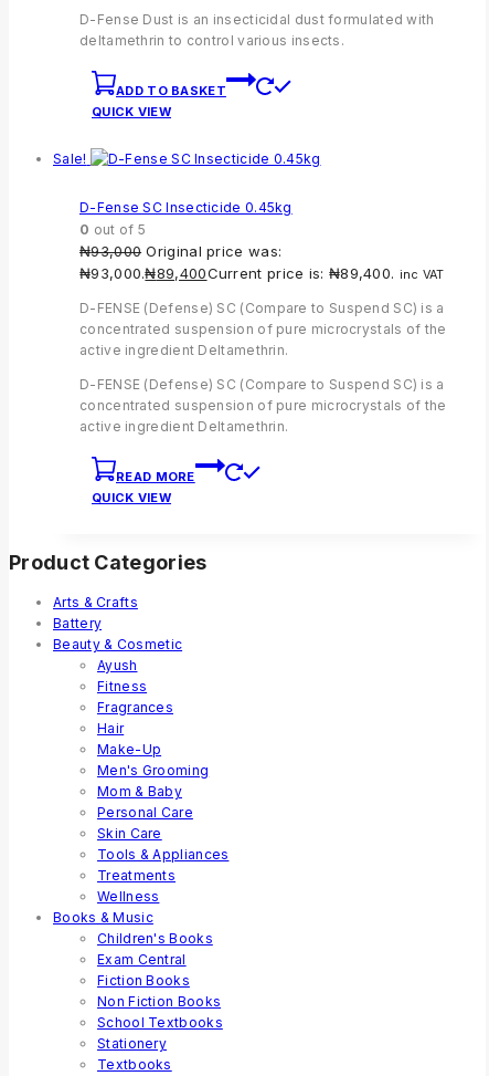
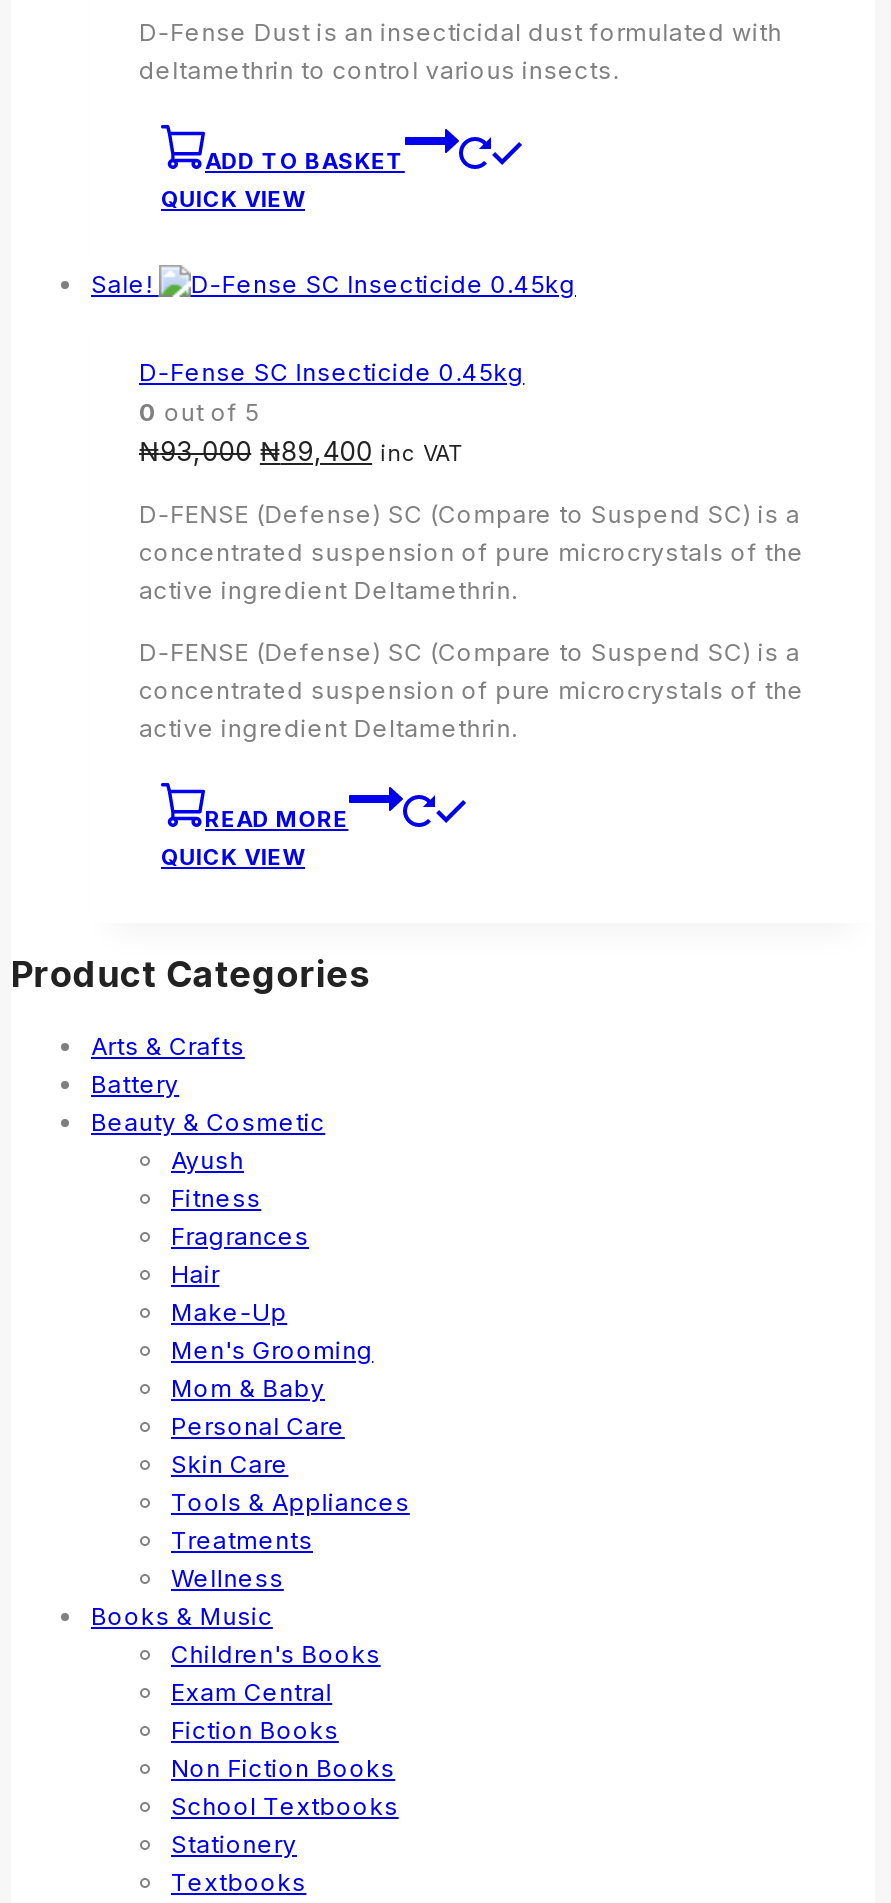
- ₦93,000 Original price was:
- ₦93,000.₦89,400 Current price is: ₦89,400. inc VAT
+ ₦93,000 ₦89,400 inc VAT
